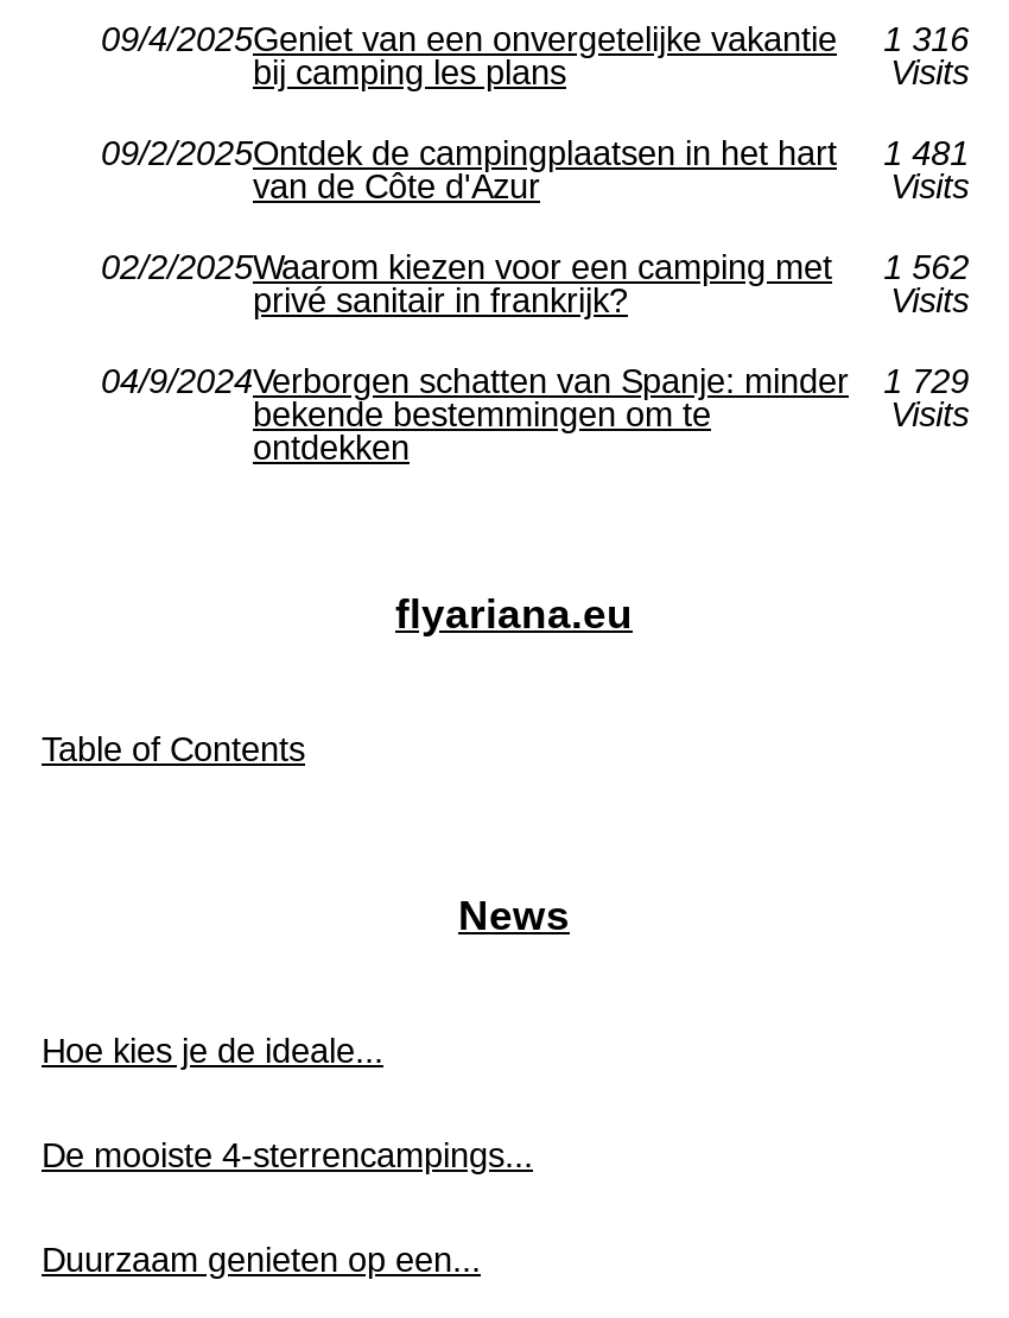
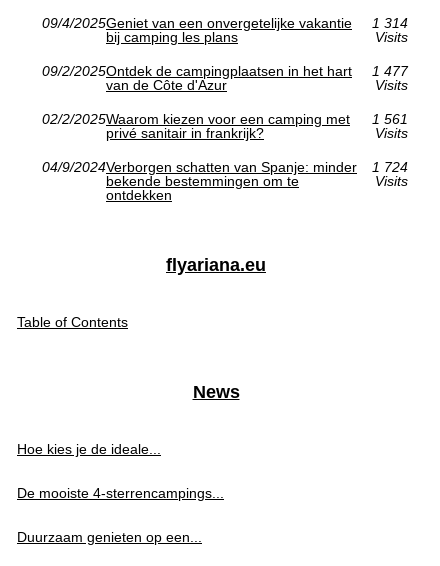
- 09/4/2025Geniet van een onvergetelijke vakantie 1 316
+ 09/4/2025Geniet van een onvergetelijke vakantie 1 314

- 09/2/2025Ontdek de campingplaatsen in het hart 1 481
+ 09/2/2025Ontdek de campingplaatsen in het hart 1 477

- 02/2/2025Waarom kiezen voor een camping met 1 562
+ 02/2/2025Waarom kiezen voor een camping met 1 561

- 04/9/2024Verborgen schatten van Spanje: minder 1 729
+ 04/9/2024Verborgen schatten van Spanje: minder 1 724
